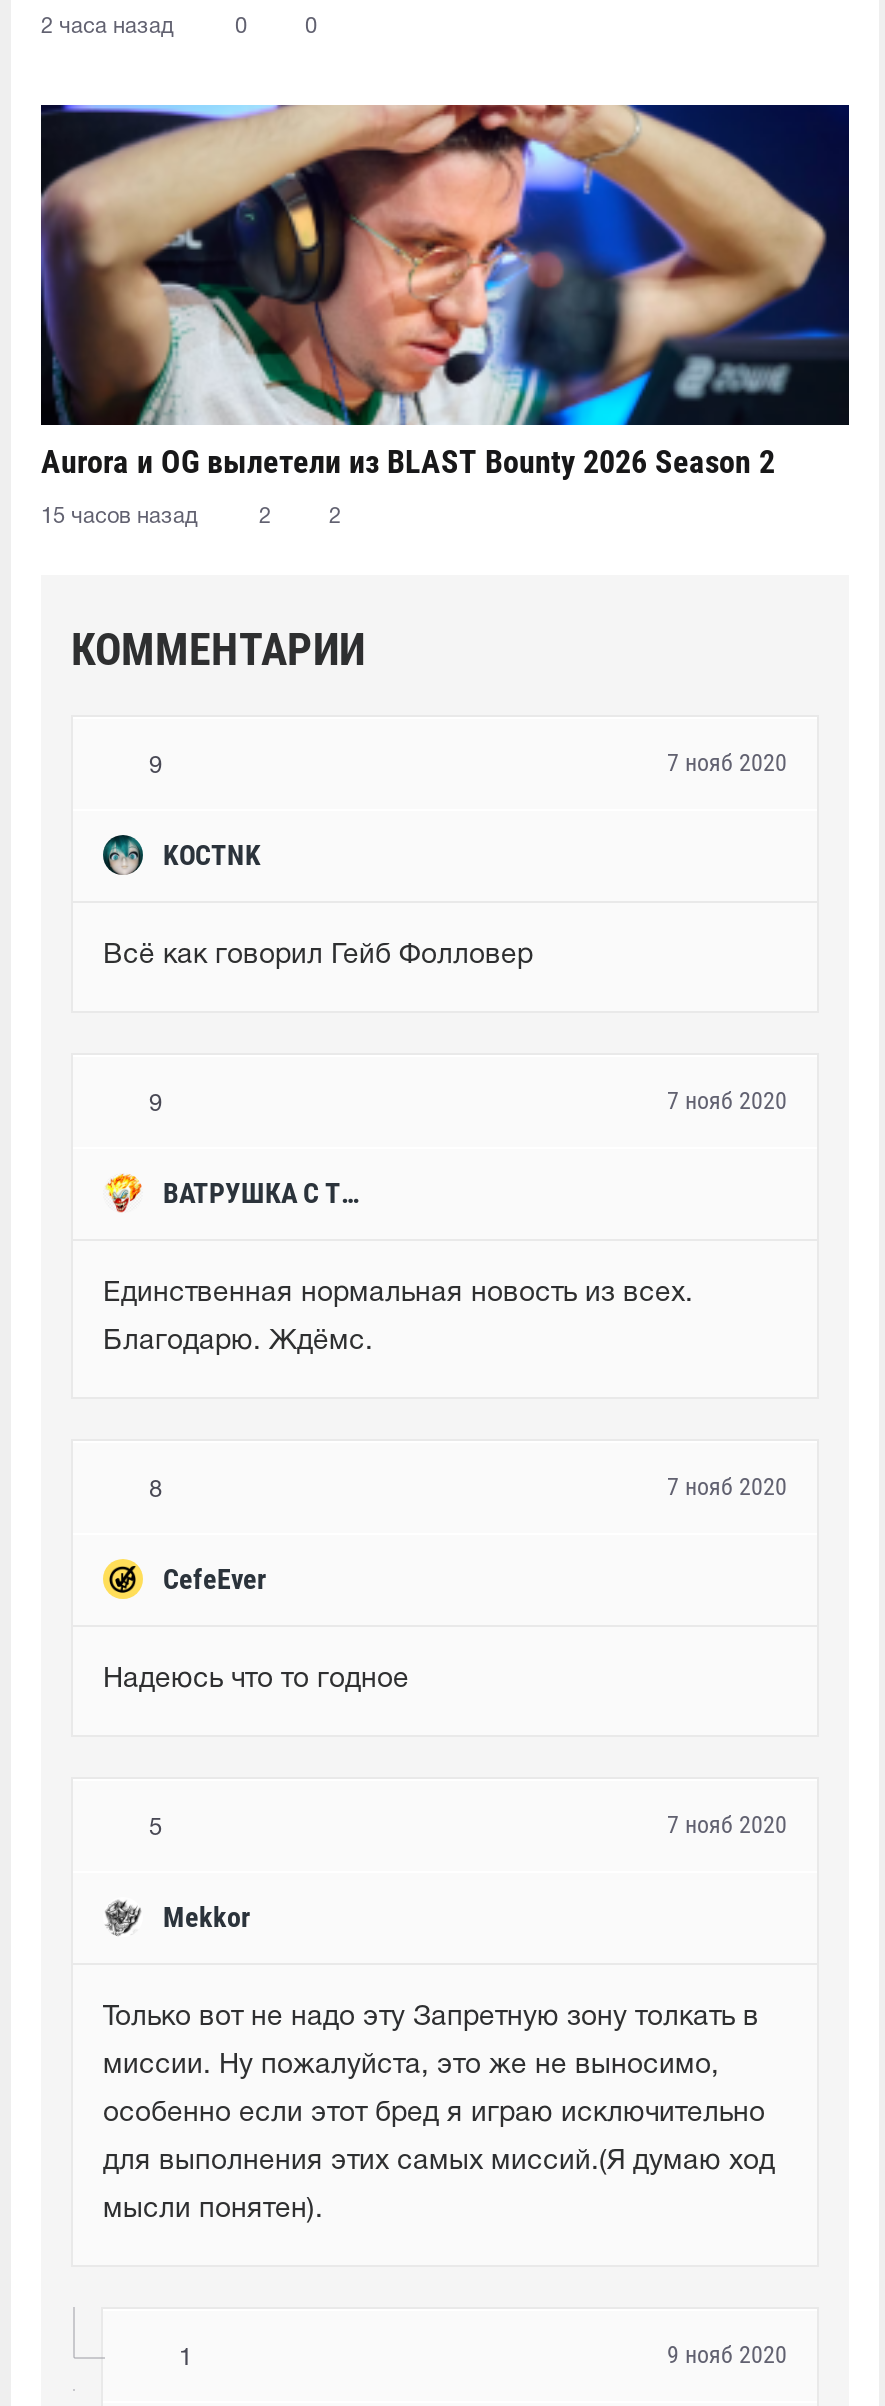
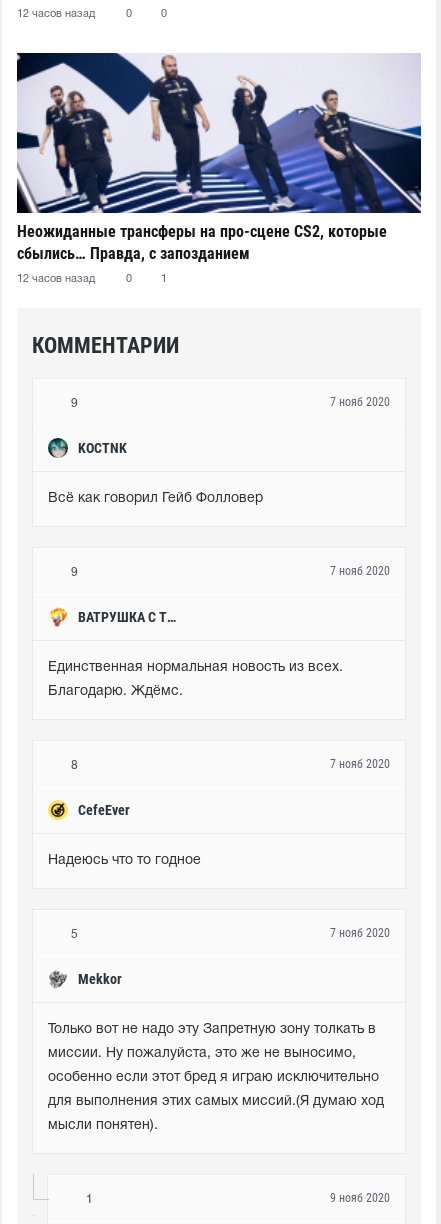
- 2 часа назад
+ 12 часов назад

- [image]
- Aurora и OG вылетели из BLAST Bounty 2026 Season 2
+ [image]
+ Неожиданные трансферы на про-сцене CS2, которые
+ сбылись… Правда, с запозданием

- 15 часов назад
- 2
- 2
+ 12 часов назад
+ 0
+ 1
